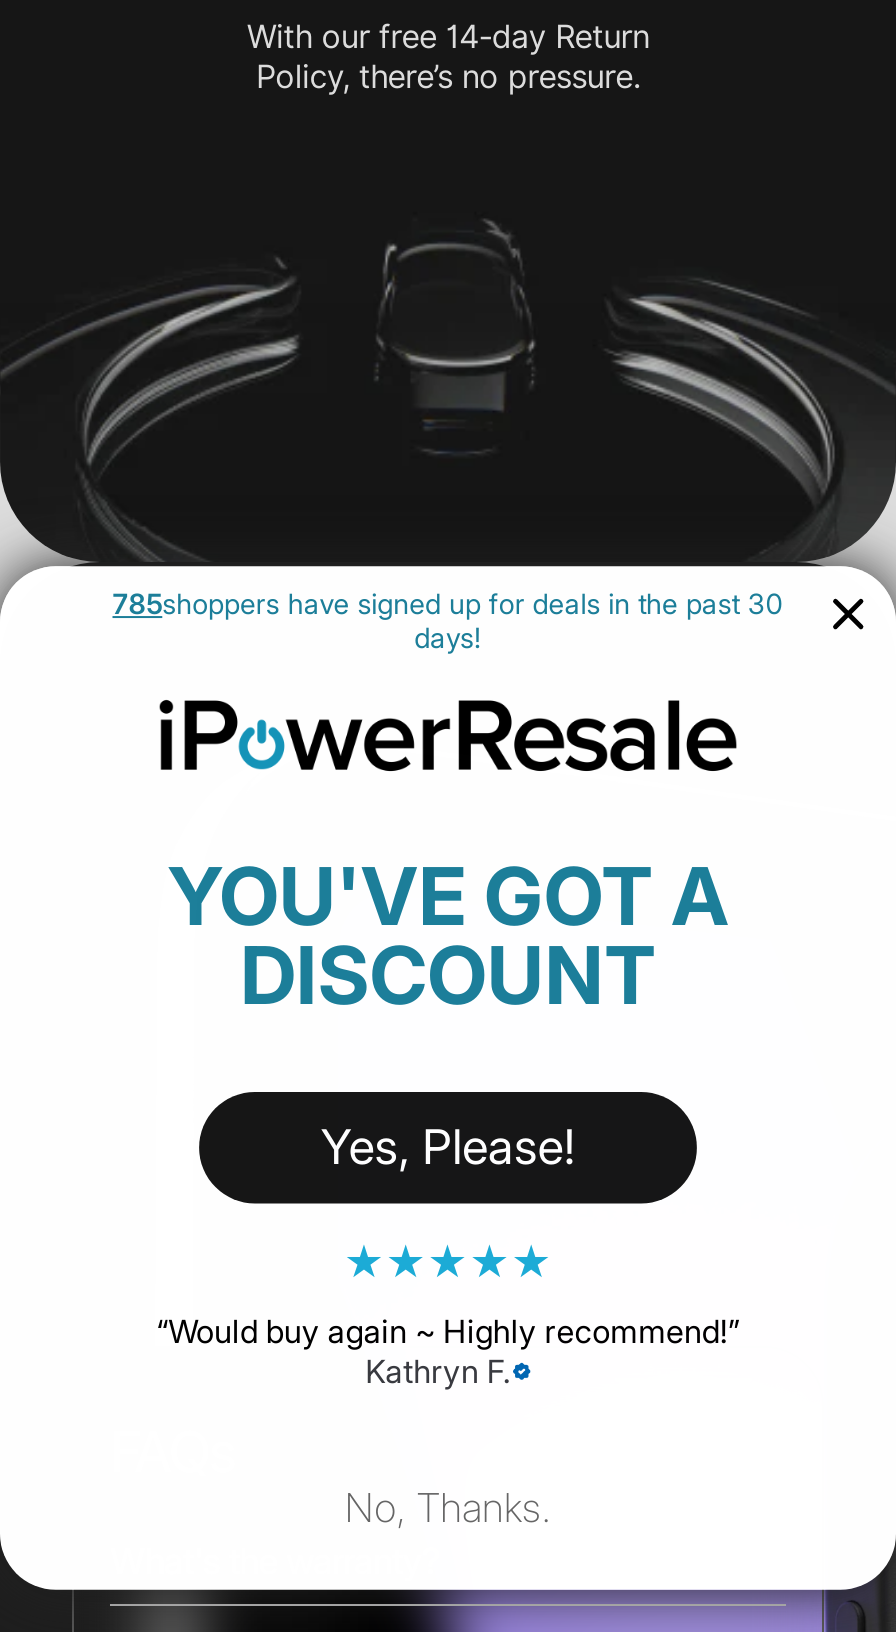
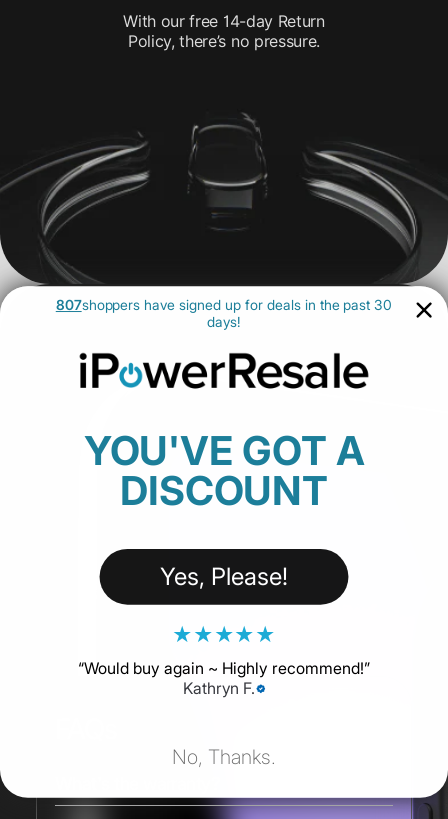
- 785shoppers have signed up for deals in the past 30
+ 807shoppers have signed up for deals in the past 30
